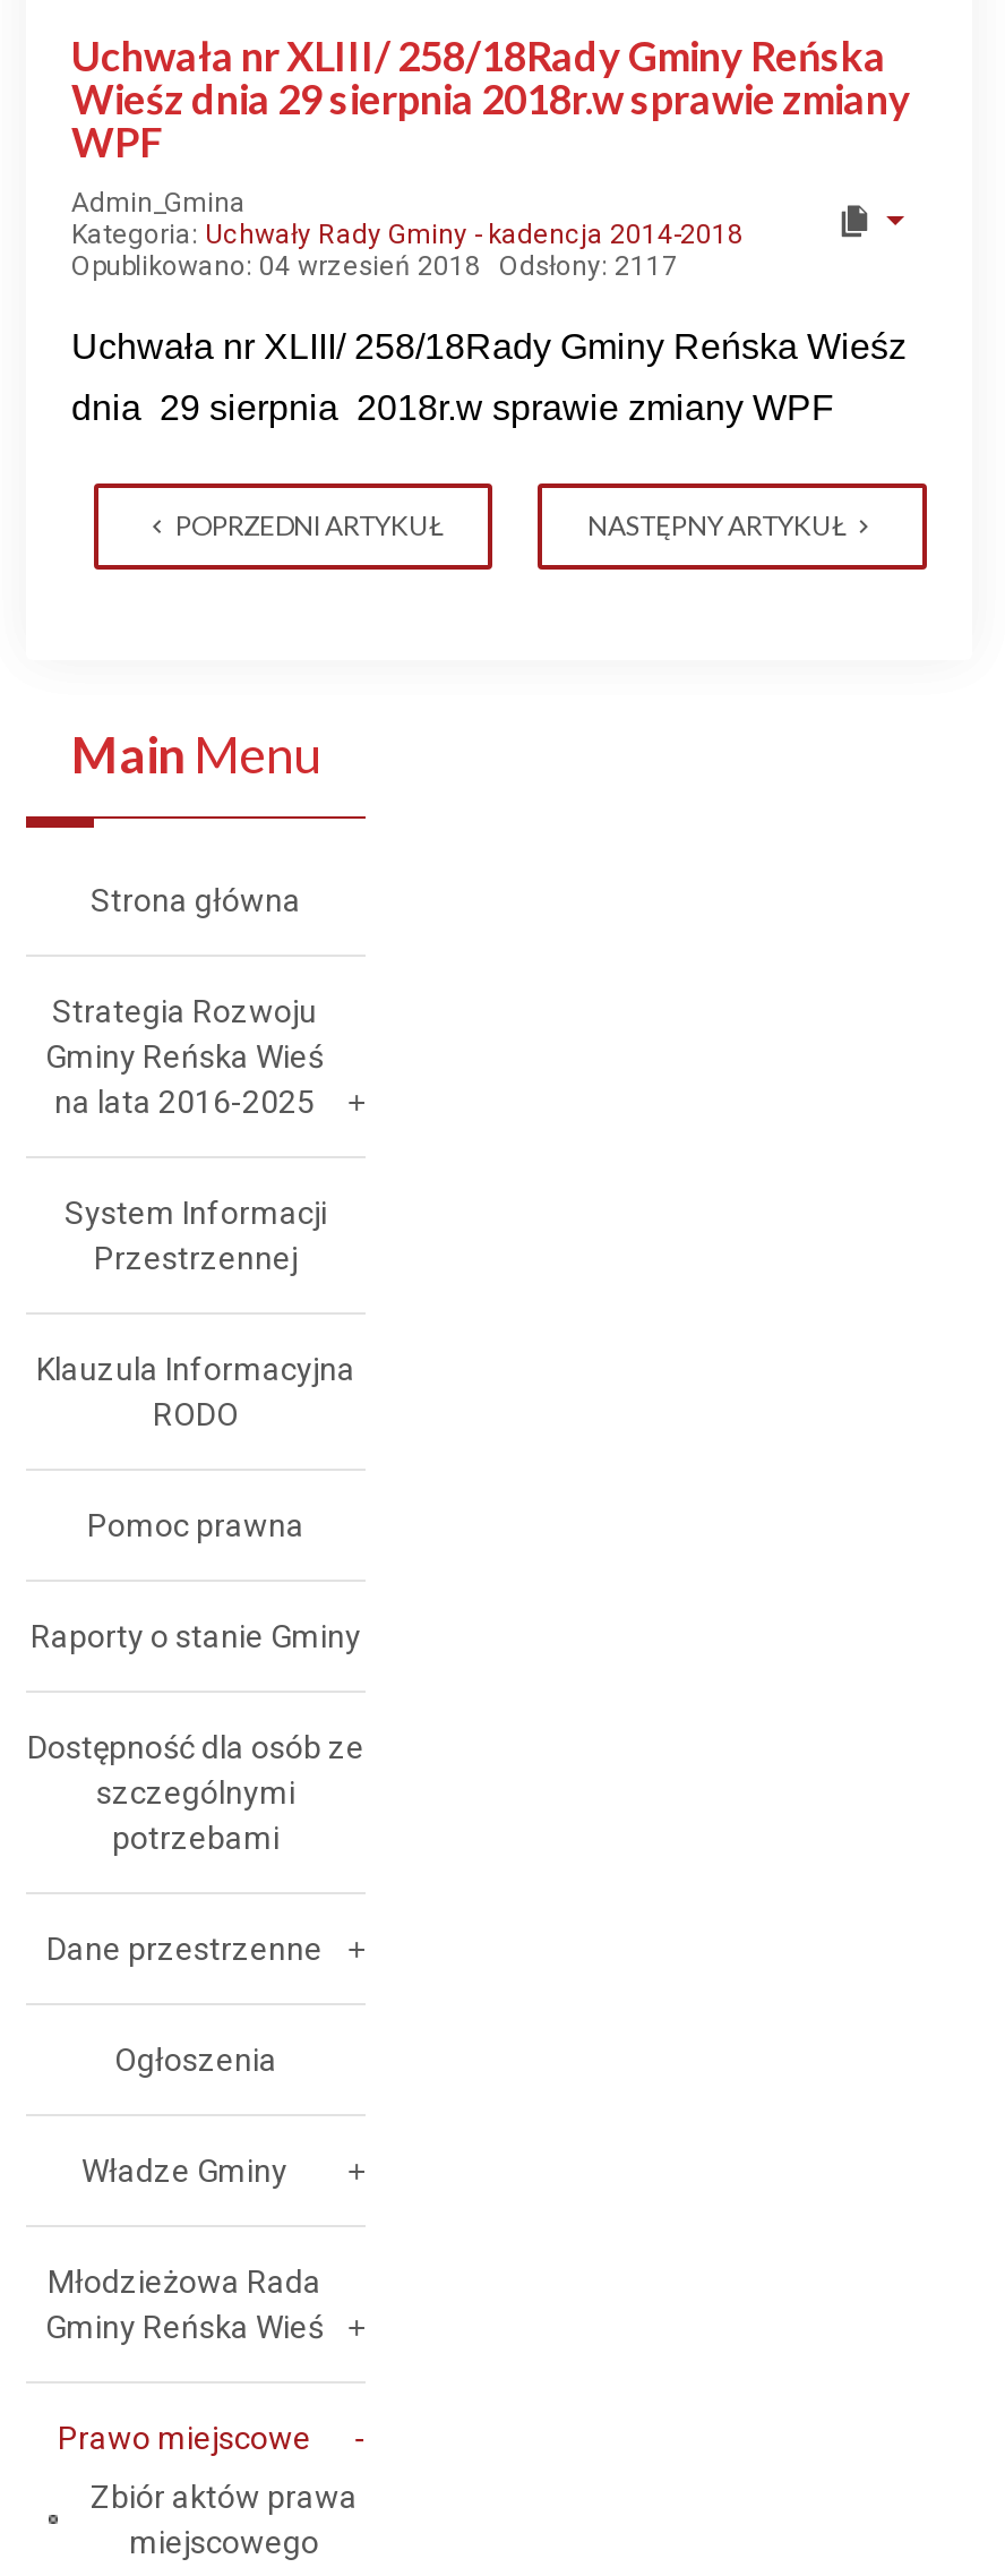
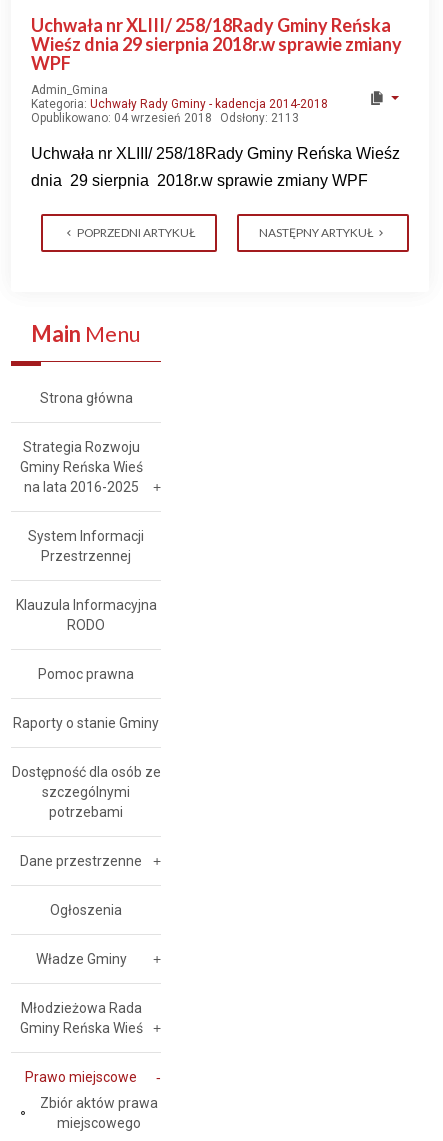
- Opublikowano: 04 wrzesień 2018 Odsłony: 2117
+ Opublikowano: 04 wrzesień 2018 Odsłony: 2113
